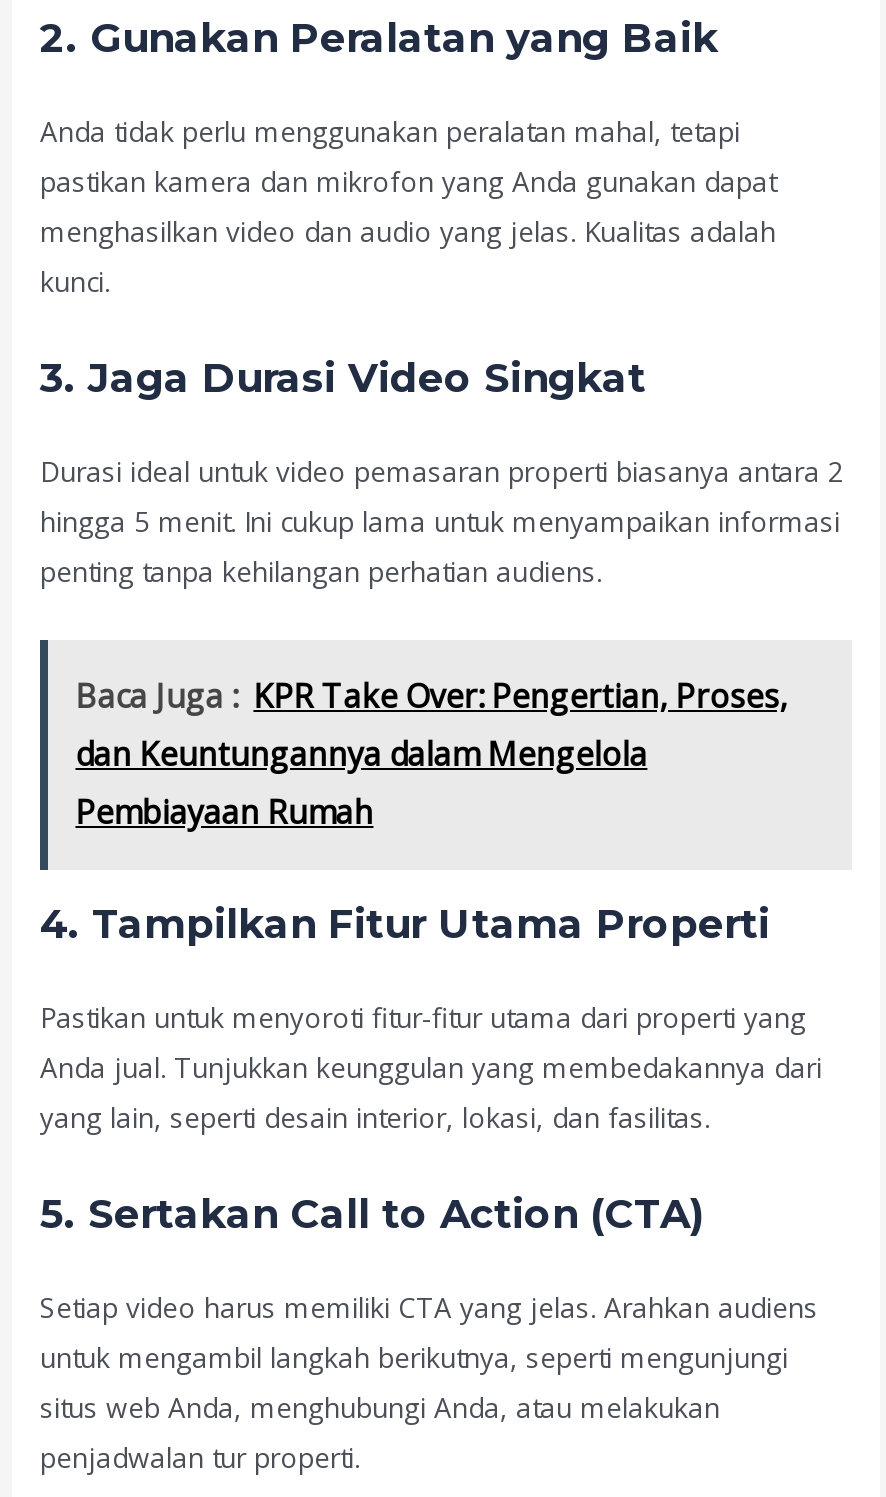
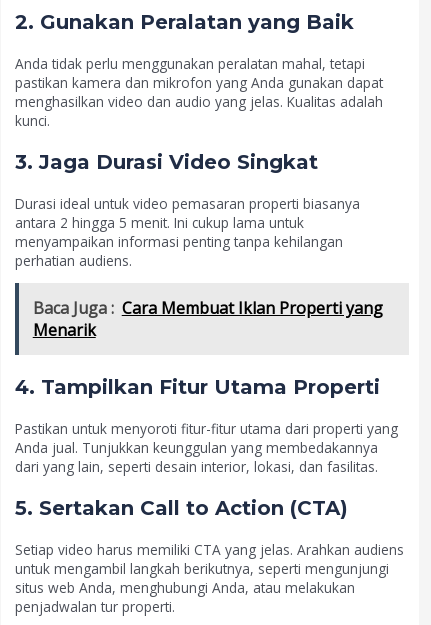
- Baca Juga : KPR Take Over: Pengertian, Proses,
- dan Keuntungannya dalam Mengelola
- Pembiayaan Rumah
+ Baca Juga : Cara Membuat Iklan Properti yang
+ Menarik
